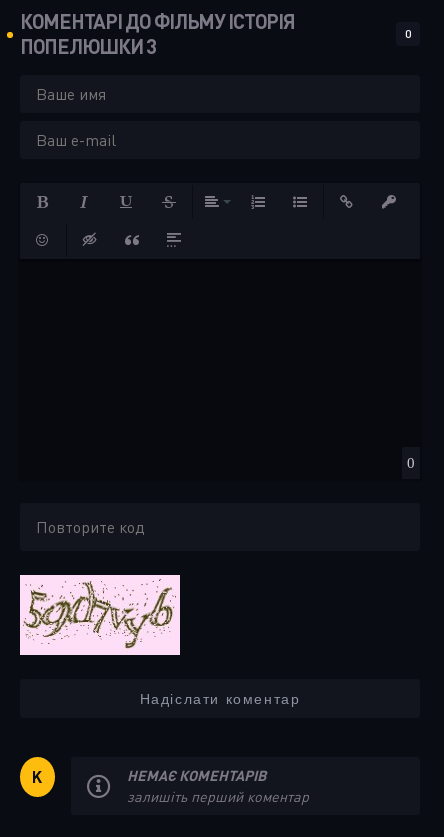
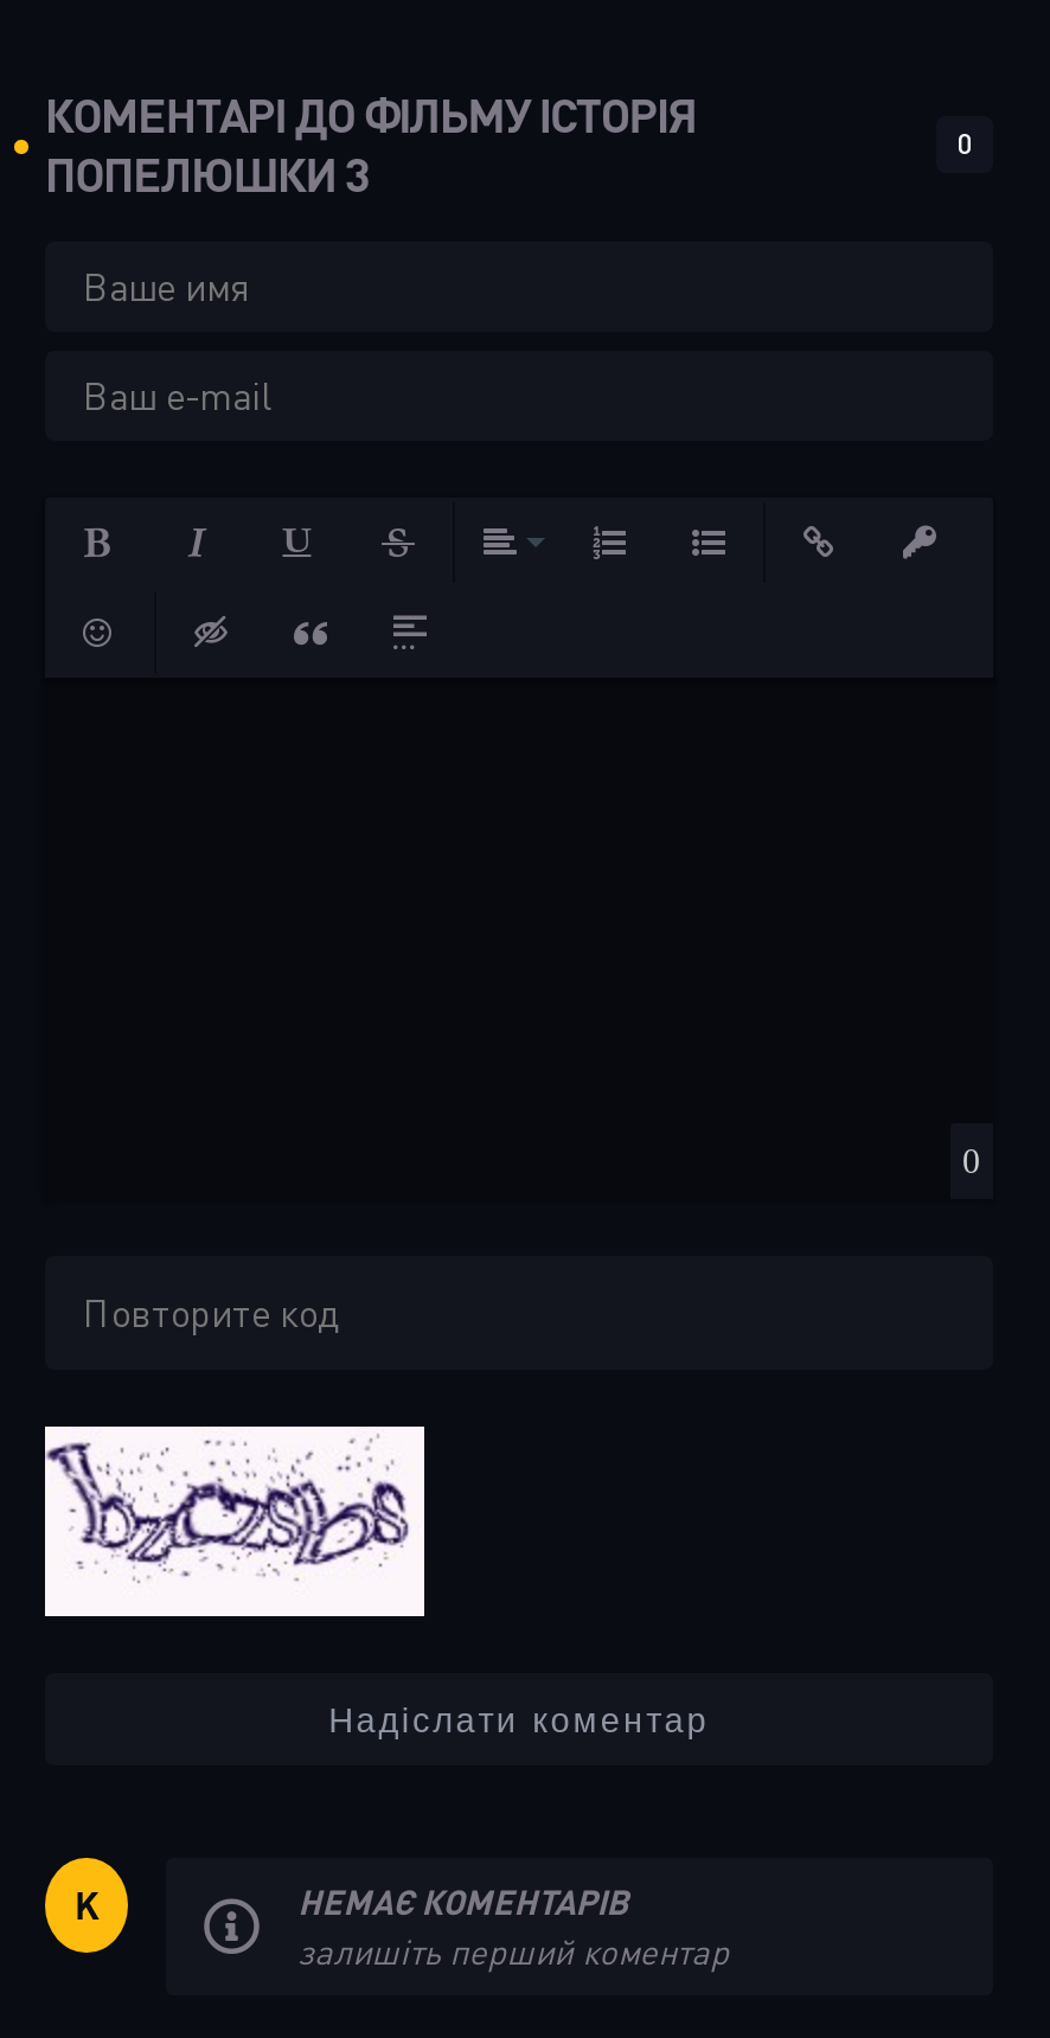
- [image]
+ [image]
